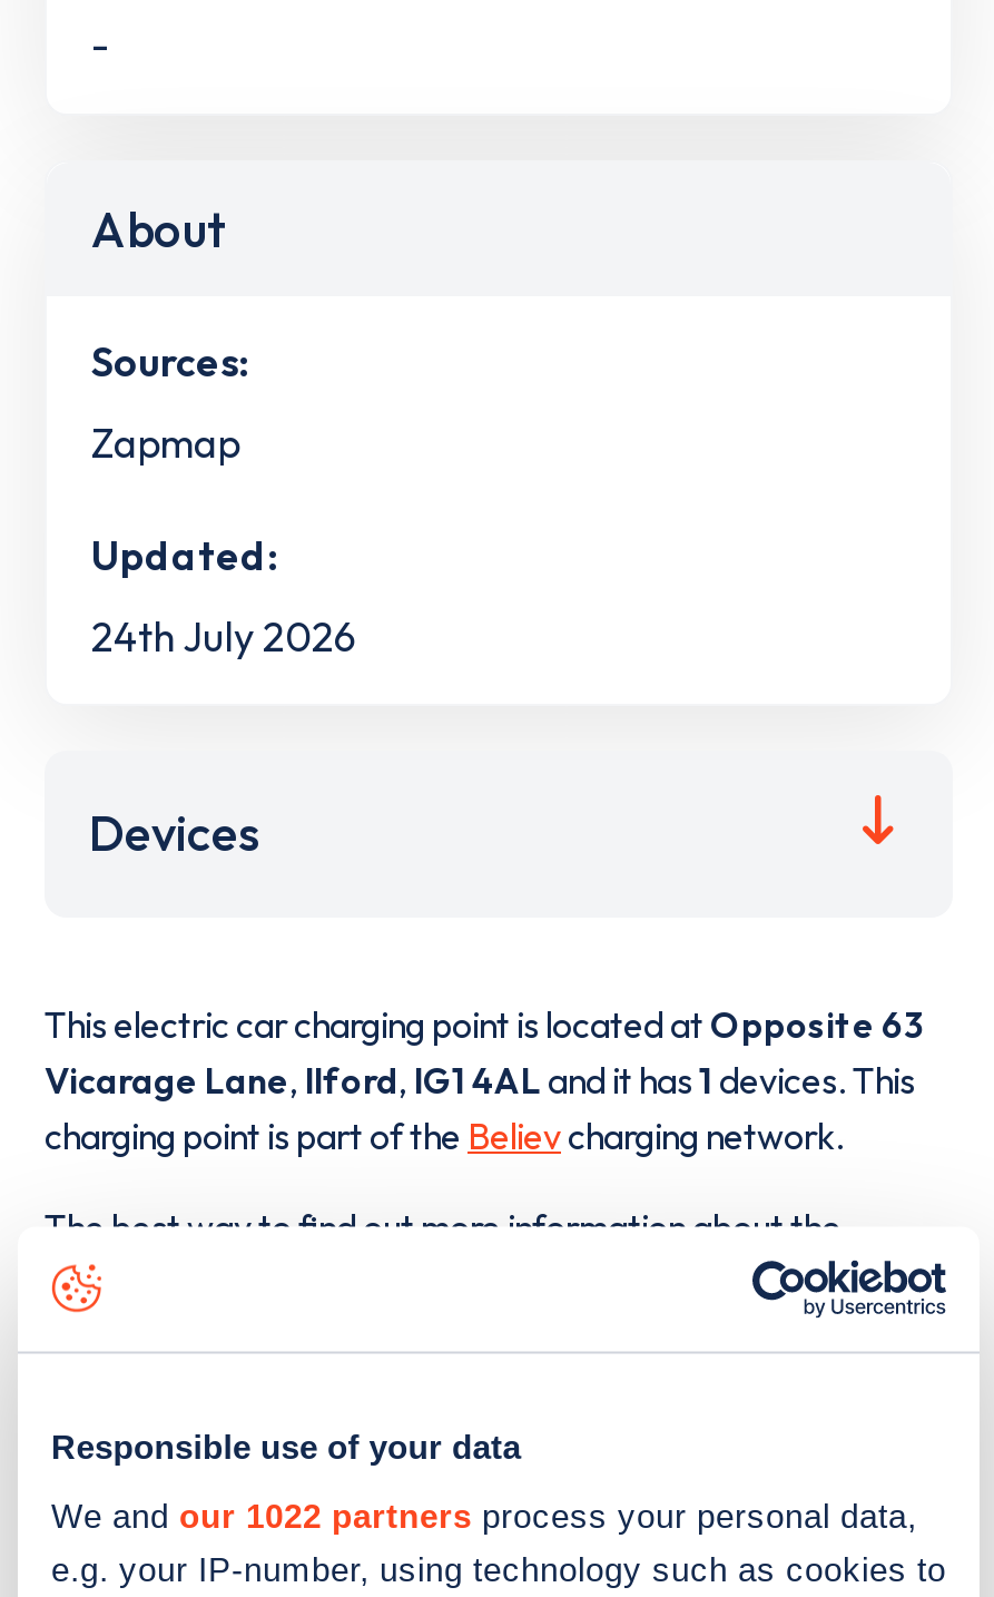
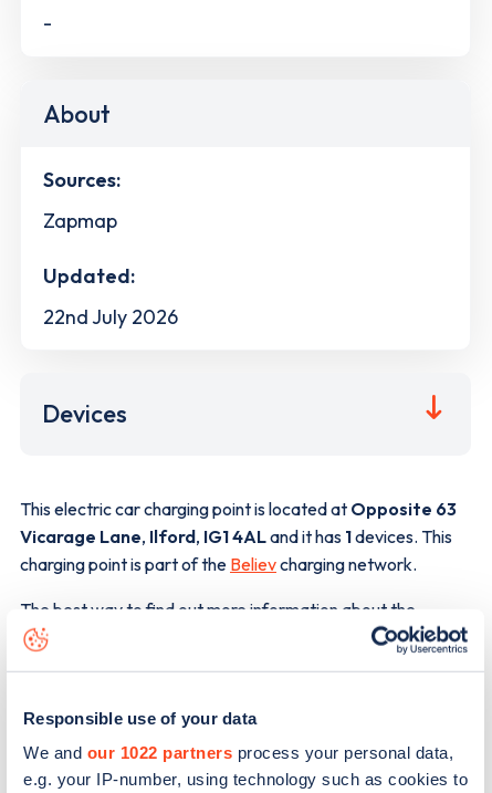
- 24th July 2026
+ 22nd July 2026
